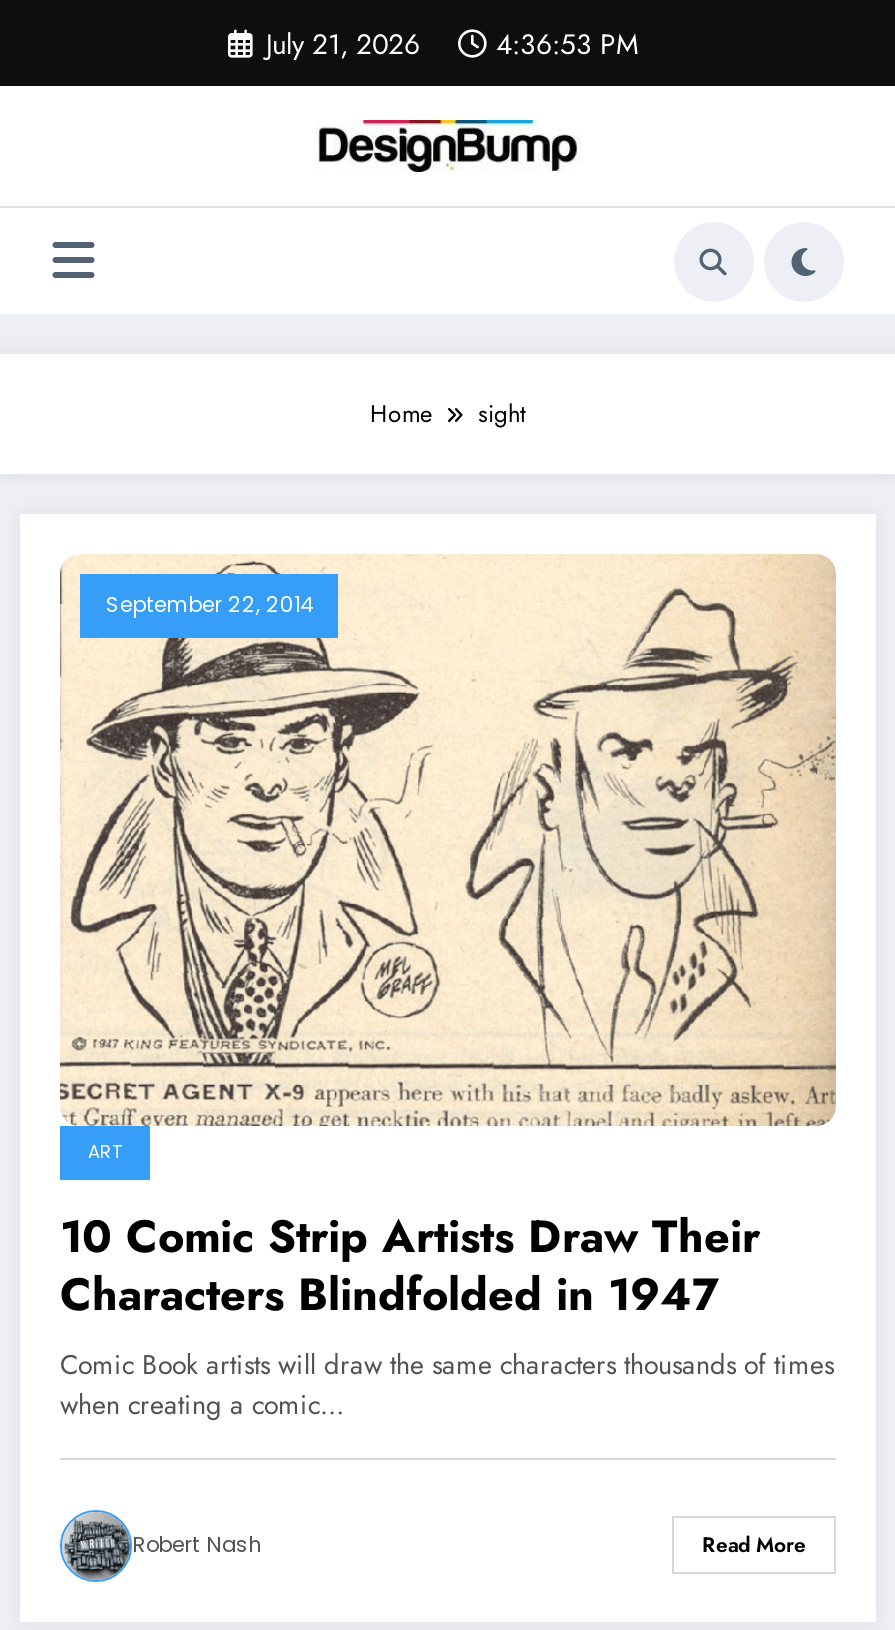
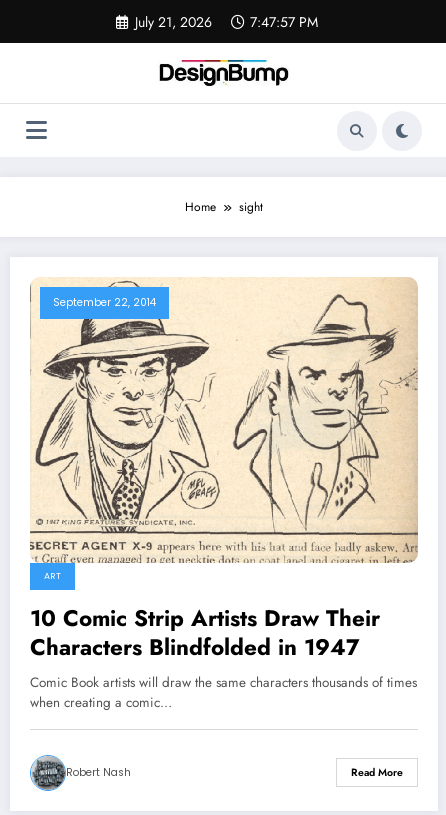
- July 21, 2026 4:36:53 PM
+ July 21, 2026 7:47:57 PM
